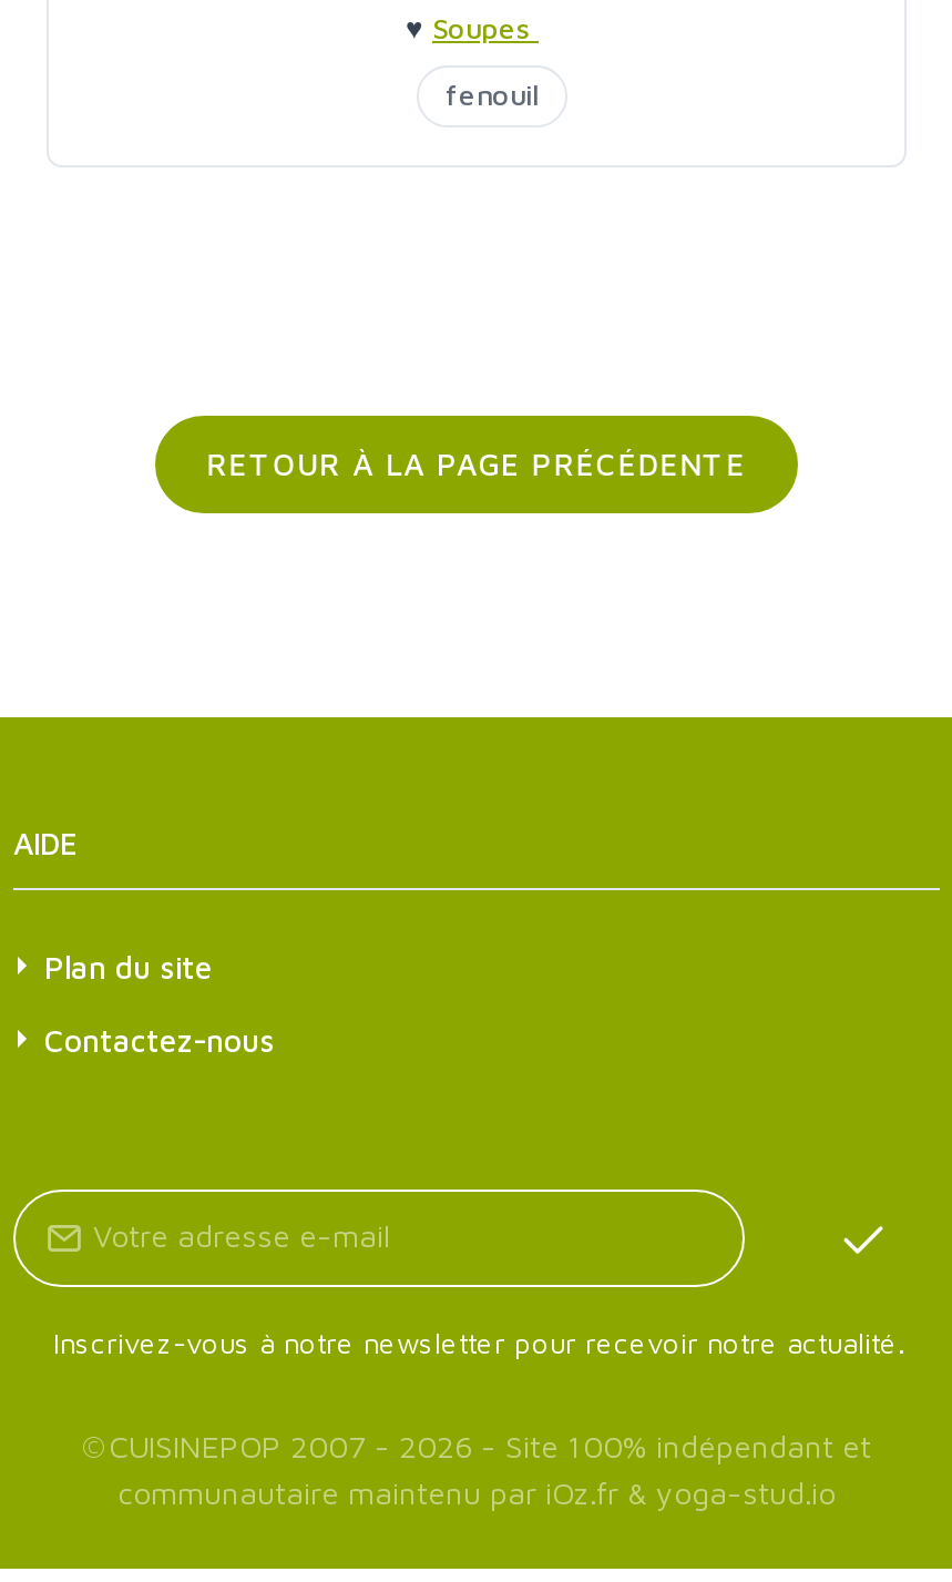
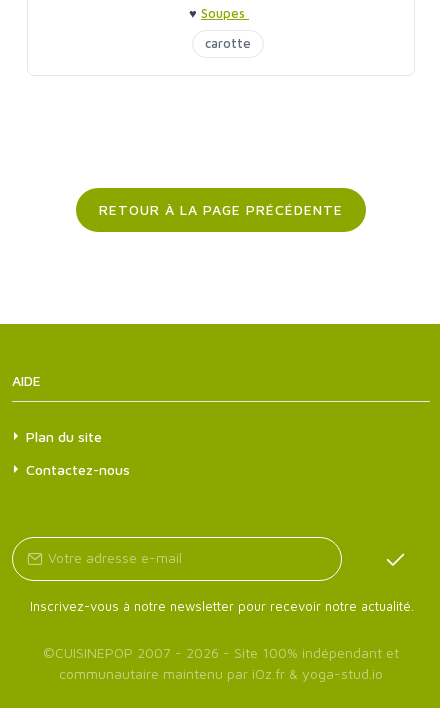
- fenouil
+ carotte
